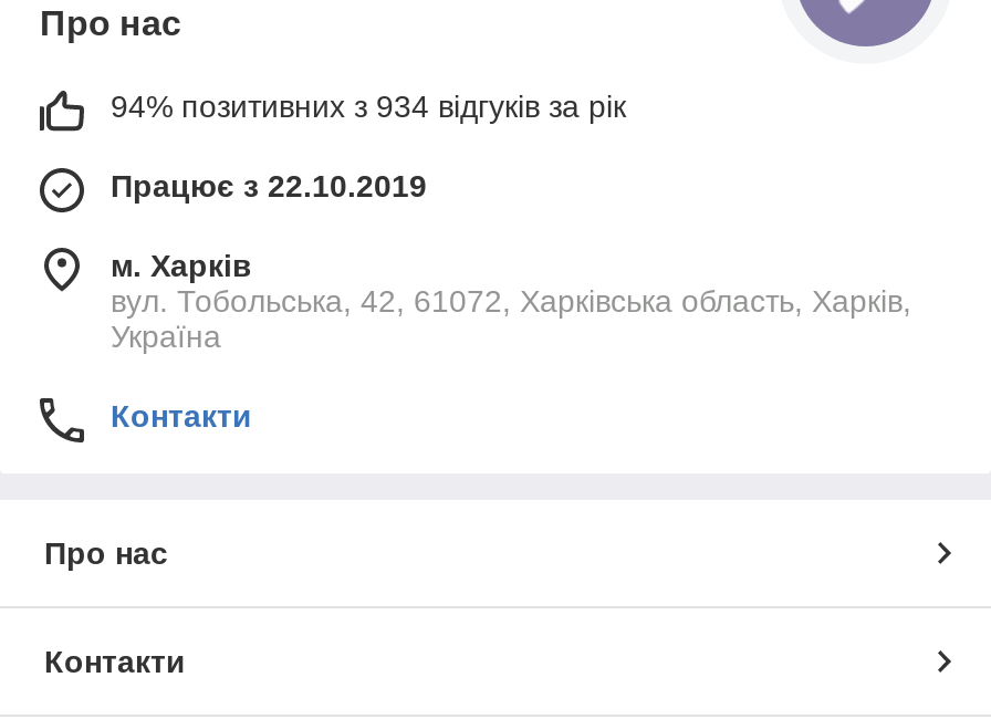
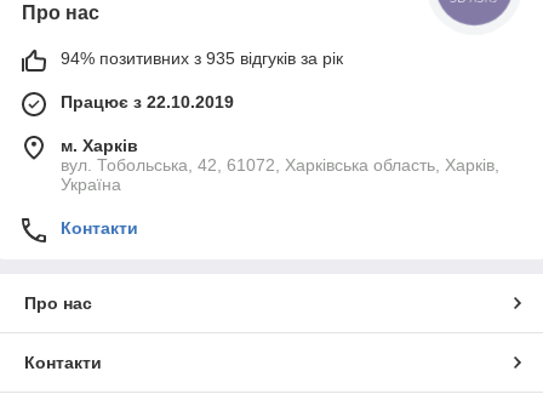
- 94% позитивних з 934 відгуків за рік
+ 94% позитивних з 935 відгуків за рік
